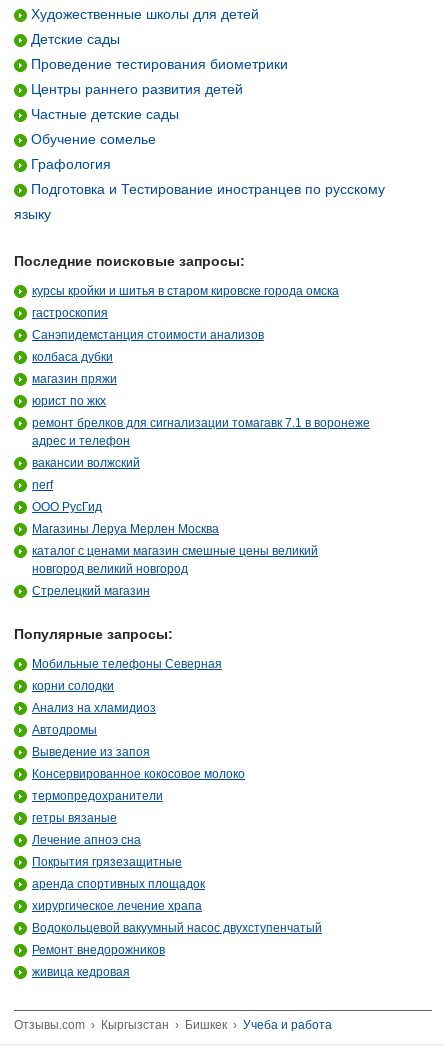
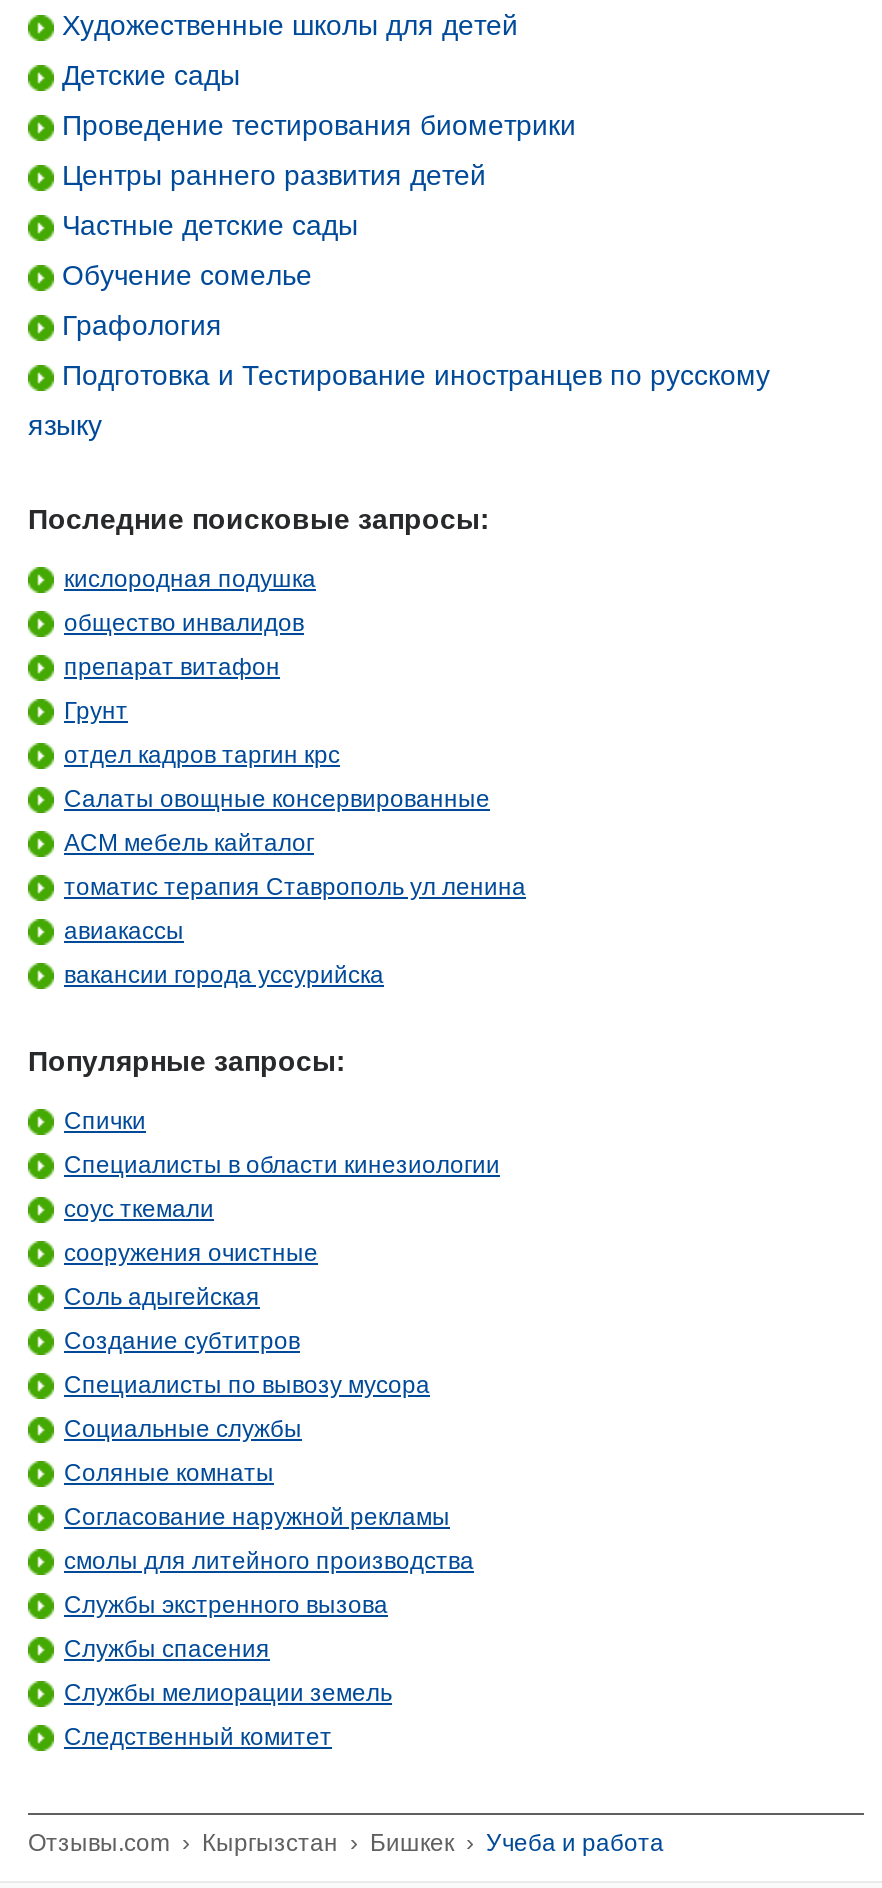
- курсы кройки и шитья в старом кировске города омска
- гастроскопия
- Санэпидемстанция стоимости анализов
- колбаса дубки
- магазин пряжи
- юрист по жкх
- ремонт брелков для сигнализации томагавк 7.1 в воронеже
- адрес и телефон
- вакансии волжский
- nerf
- ООО РусГид
- Магазины Леруа Мерлен Москва
- каталог с ценами магазин смешные цены великий
- новгород великий новгород
- Стрелецкий магазин
+ кислородная подушка
+ общество инвалидов
+ препарат витафон
+ Грунт
+ отдел кадров таргин крс
+ Салаты овощные консервированные
+ АСМ мебель кайталог
+ томатис терапия Ставрополь ул ленина
+ авиакассы
+ вакансии города уссурийска

- Мобильные телефоны Северная
+ Спички

- корни солодки
+ Специалисты в области кинезиологии

- Анализ на хламидиоз
+ соус ткемали

- Автодромы
+ сооружения очистные

- Выведение из запоя
+ Соль адыгейская

- Консервированное кокосовое молоко
+ Создание субтитров

- термопредохранители
+ Специалисты по вывозу мусора

- гетры вязаные
+ Социальные службы

- Лечение апноэ сна
+ Соляные комнаты

- Покрытия грязезащитные
+ Согласование наружной рекламы

- аренда спортивных площадок
+ смолы для литейного производства

- хирургическое лечение храпа
+ Службы экстренного вызова

- Водокольцевой вакуумный насос двухступенчатый
+ Службы спасения

- Ремонт внедорожников
+ Службы мелиорации земель

- живица кедровая
+ Следственный комитет
